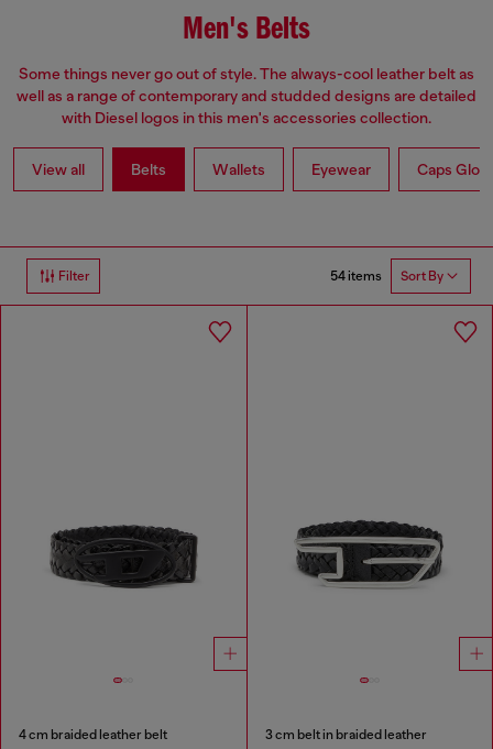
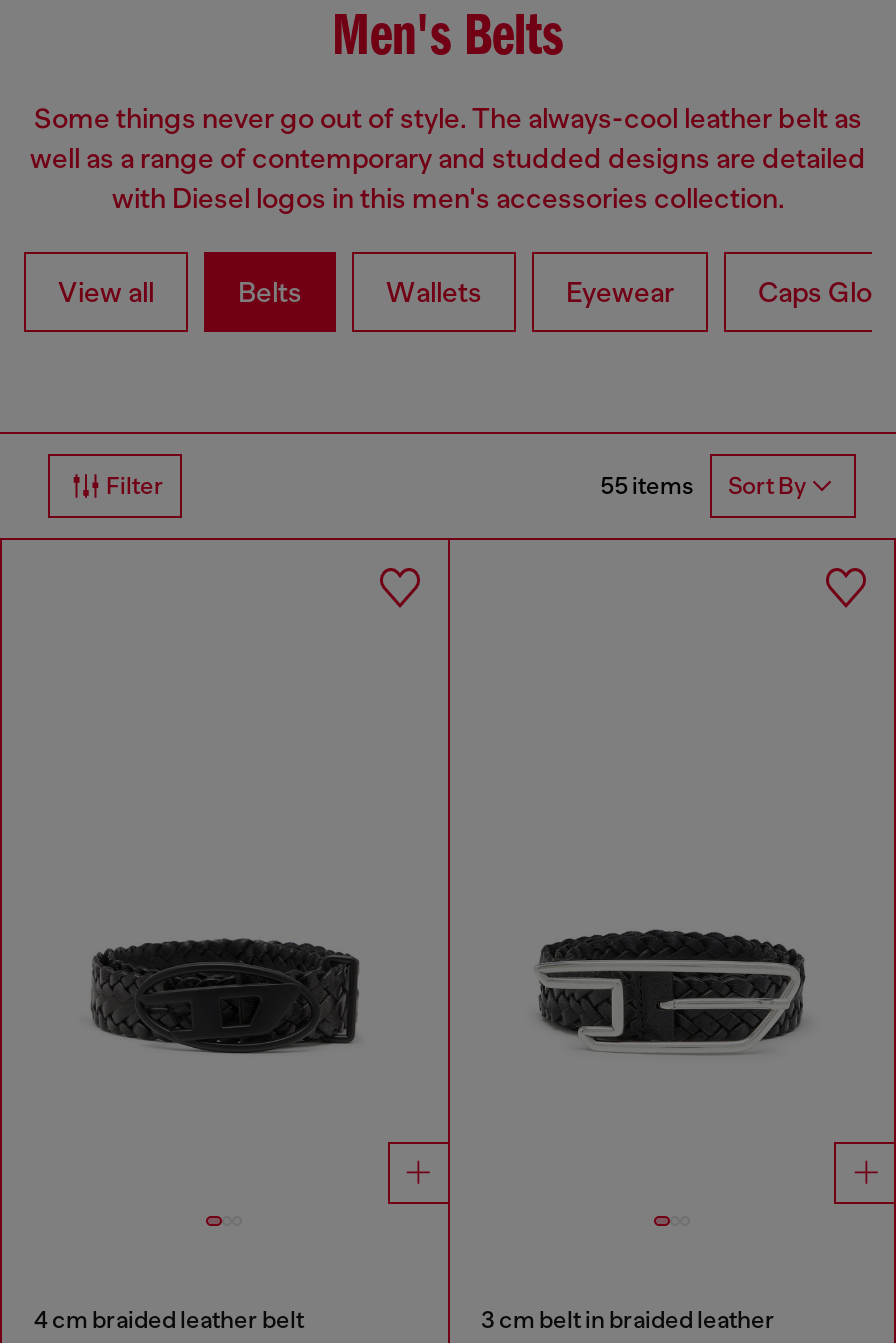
- 54 items Sort By
+ 55 items Sort By
